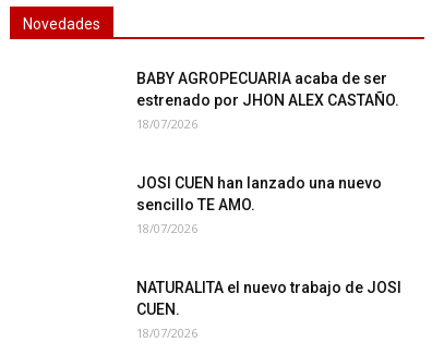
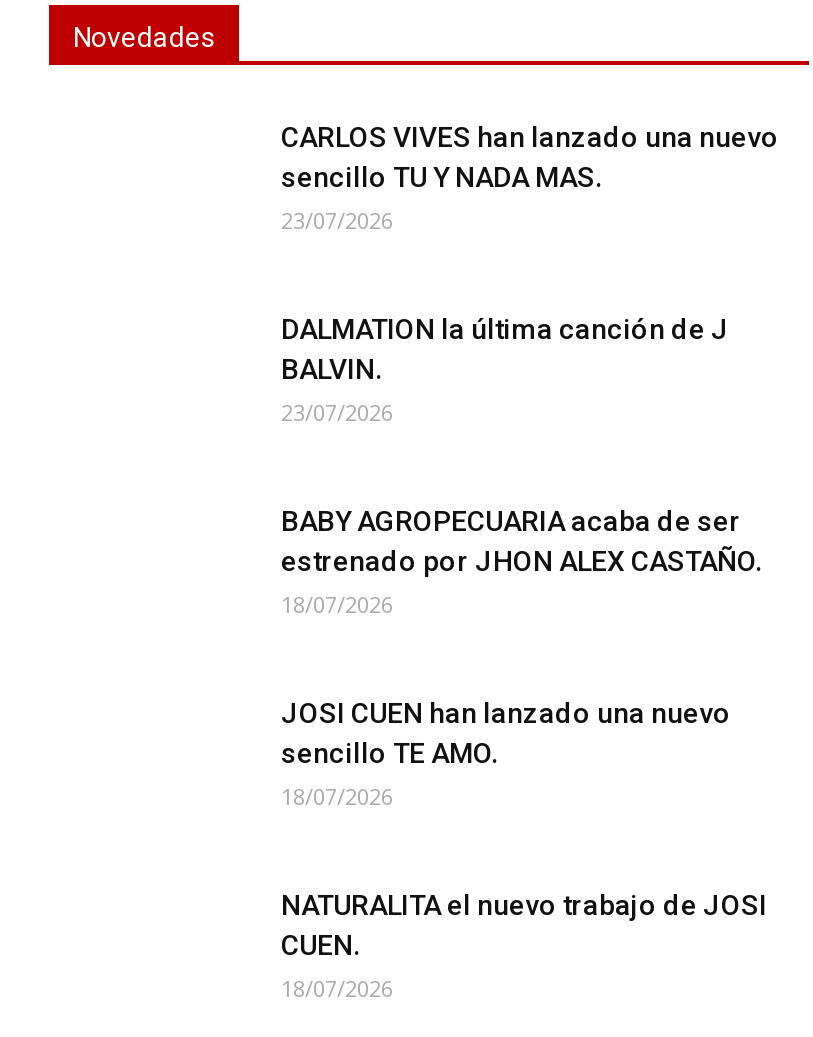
+ CARLOS VIVES han lanzado una nuevo
+ sencillo TU Y NADA MAS.
+ 23/07/2026
+ DALMATION la última canción de J
+ BALVIN.
+ 23/07/2026
